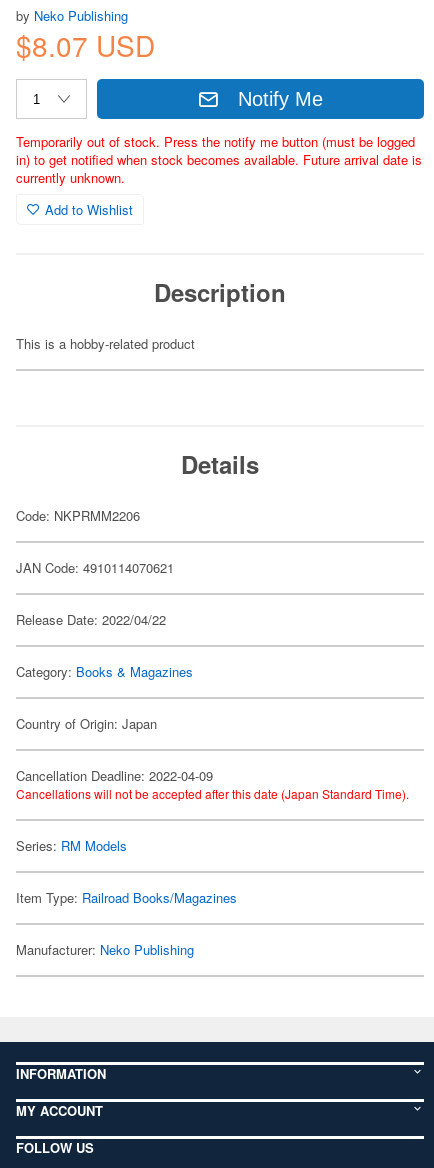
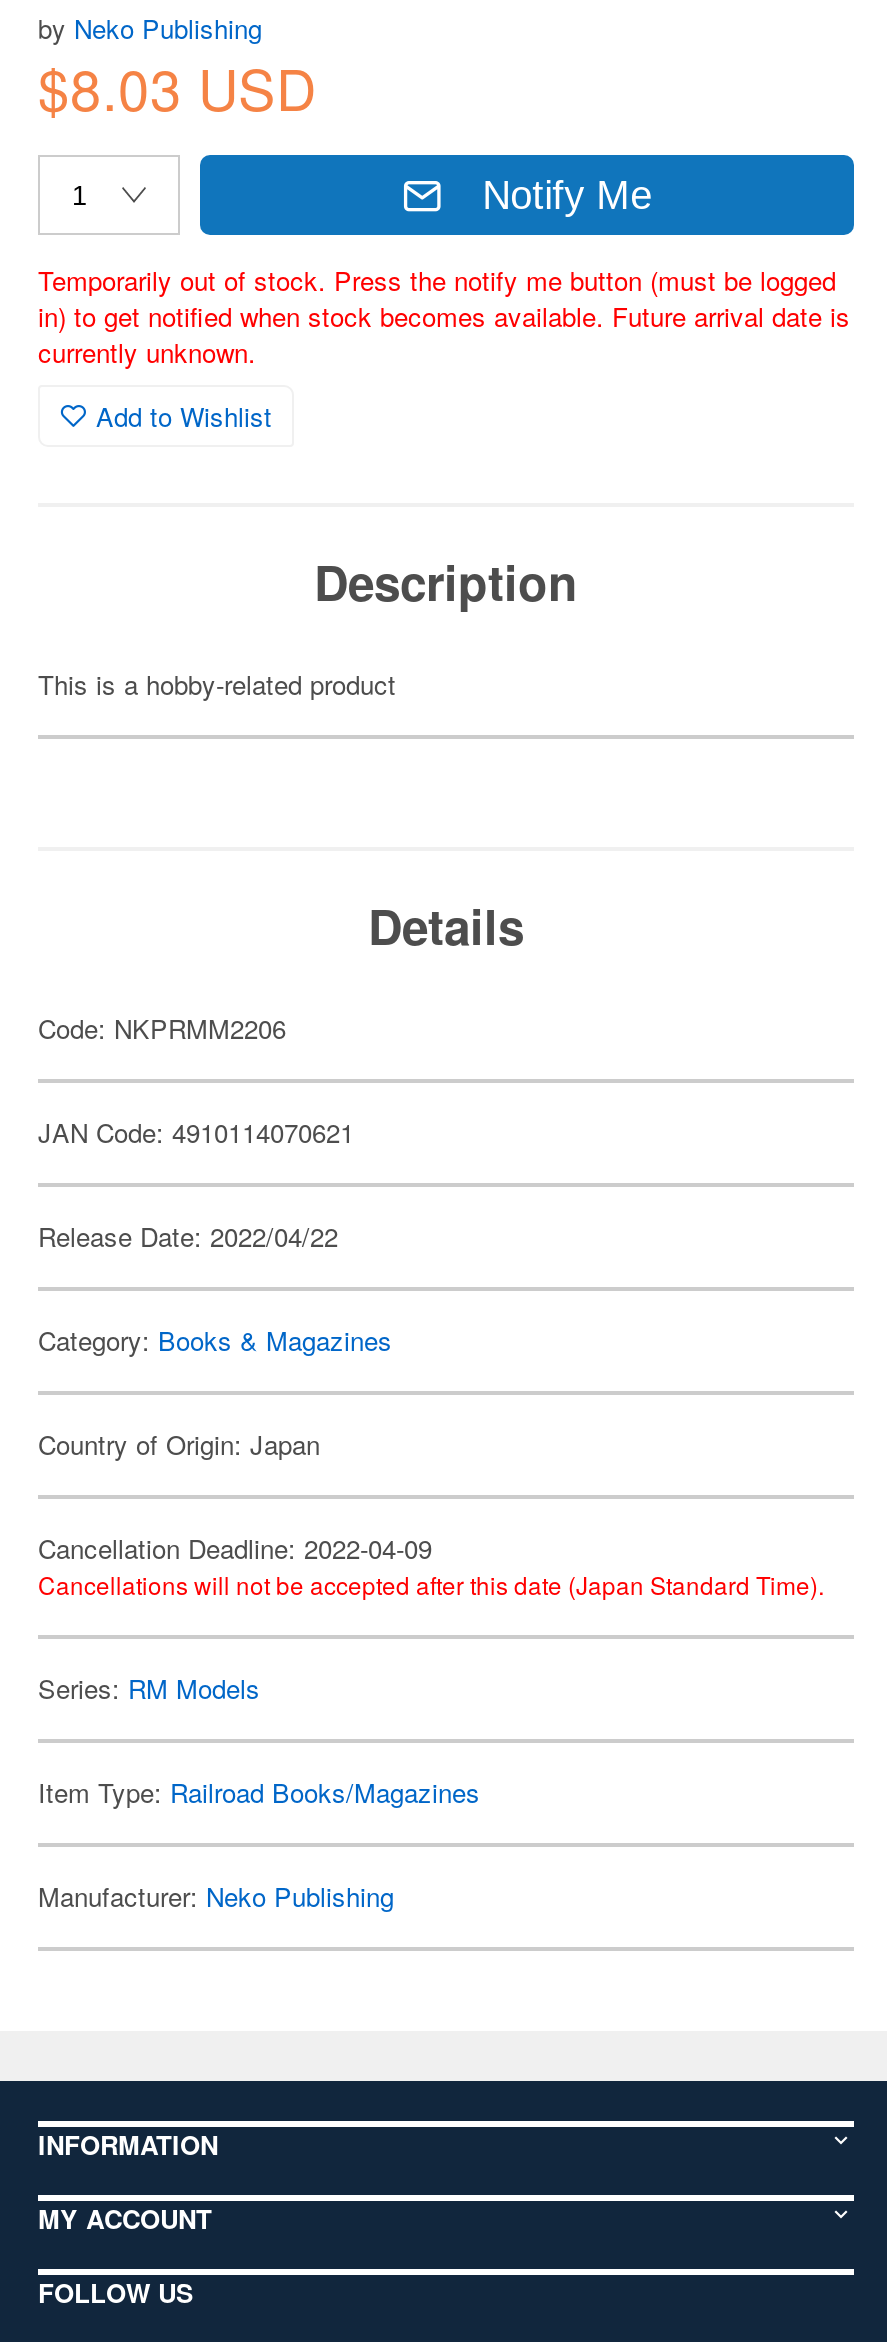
- $8.07 USD
+ $8.03 USD
